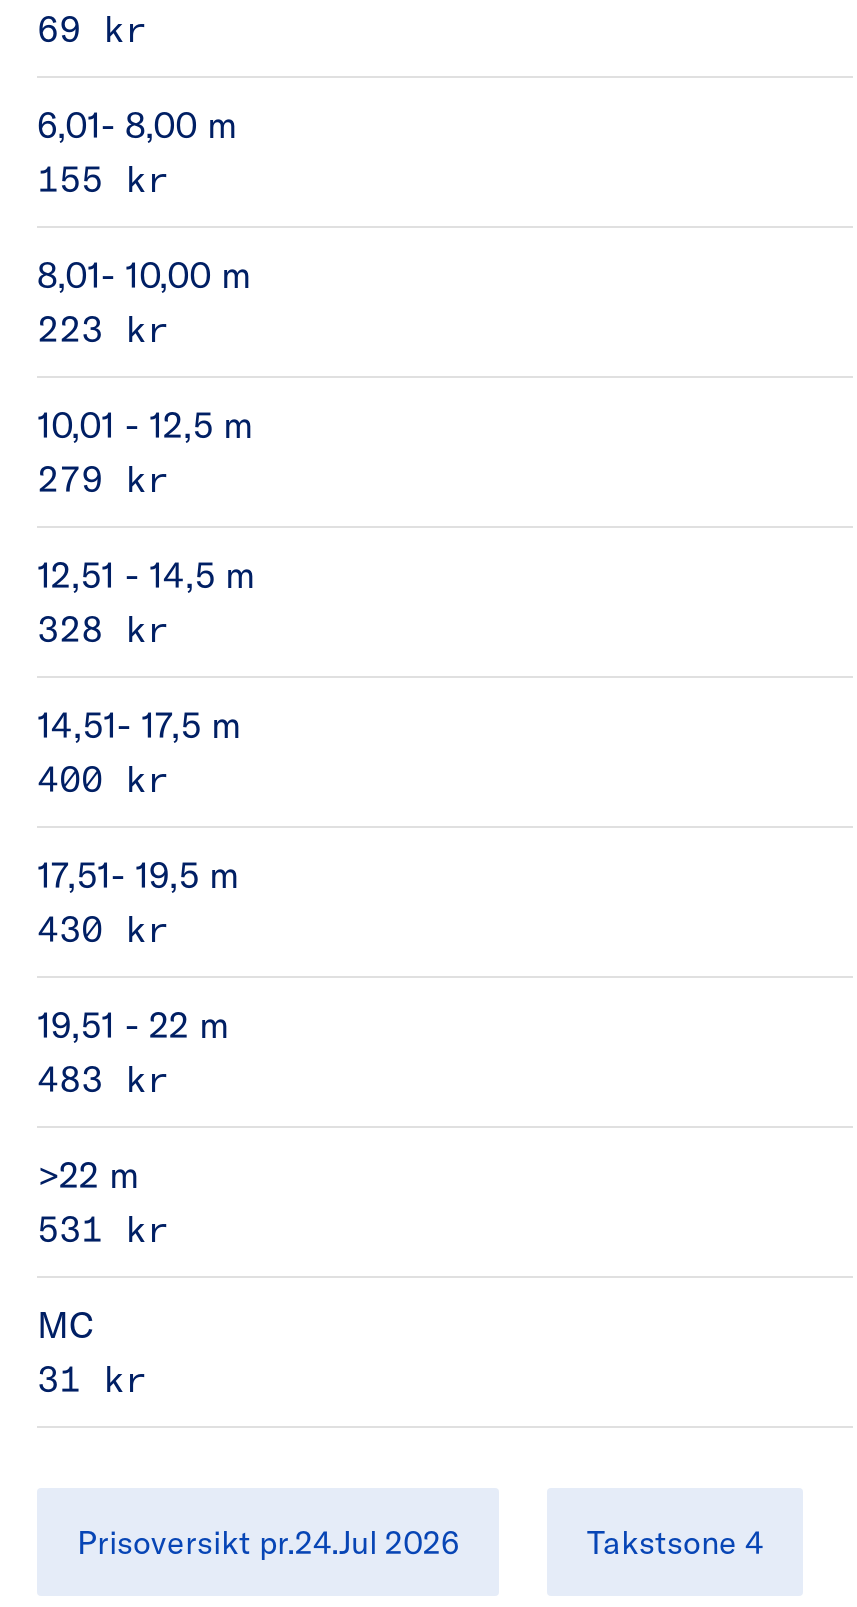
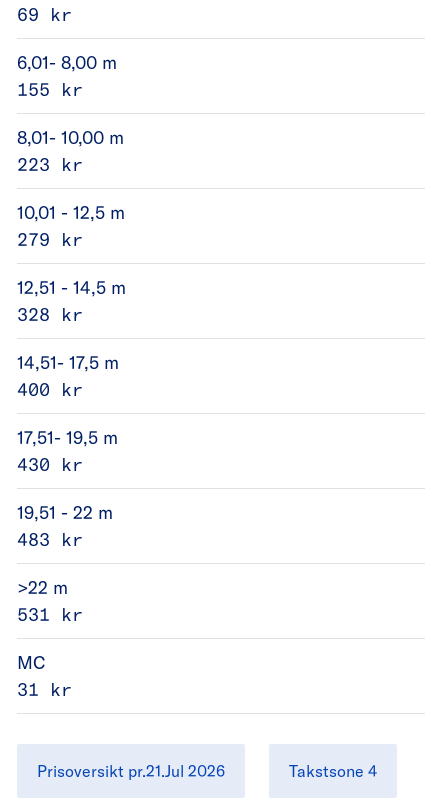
- Prisoversikt pr.24.Jul 2026
+ Prisoversikt pr.21.Jul 2026
